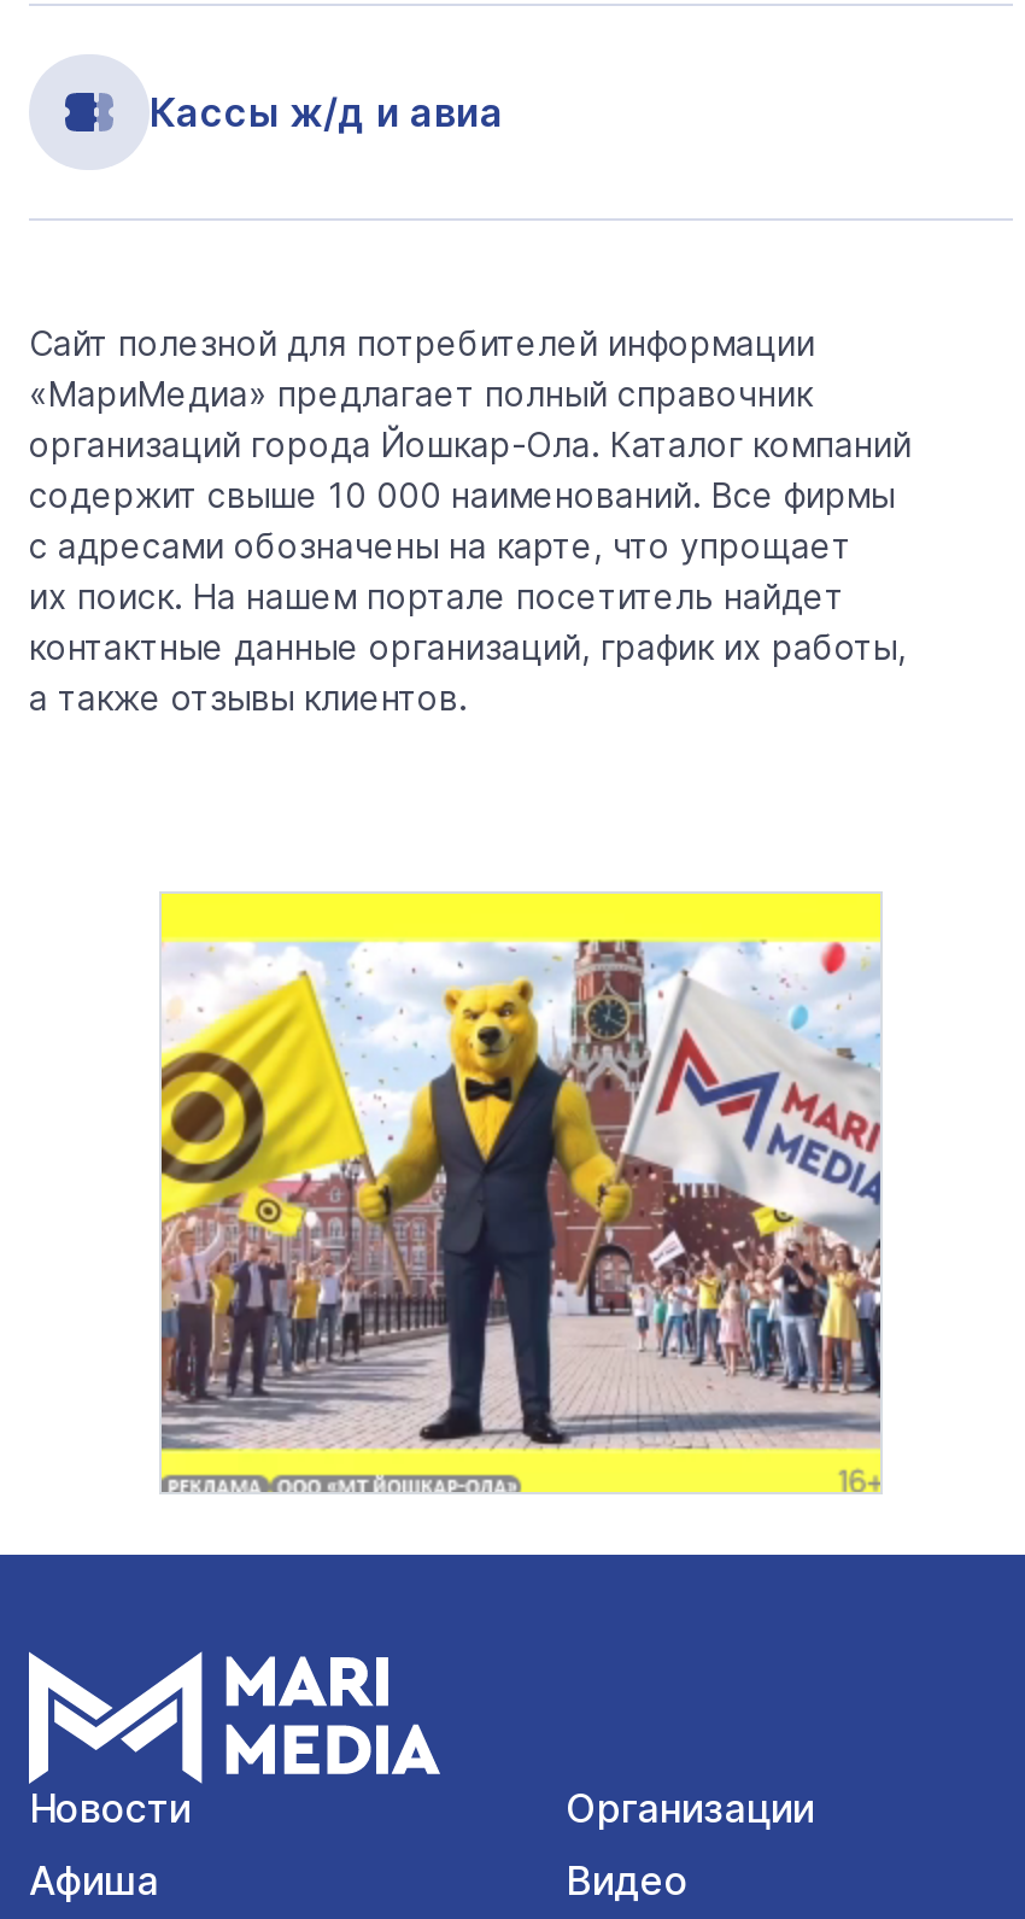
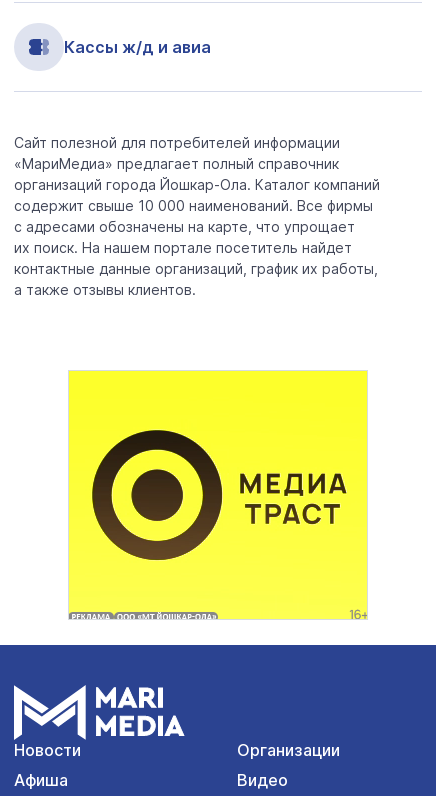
- [image]
+ [image]
